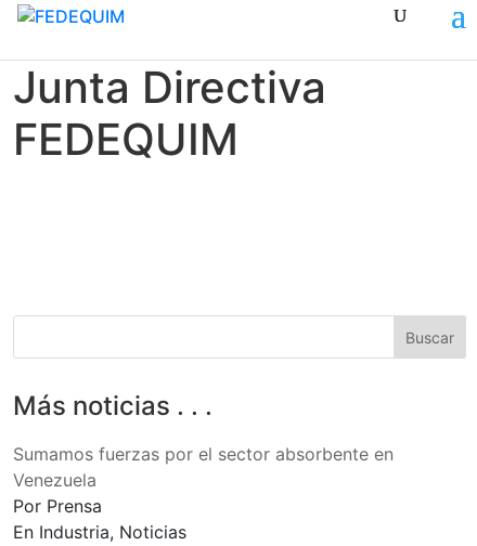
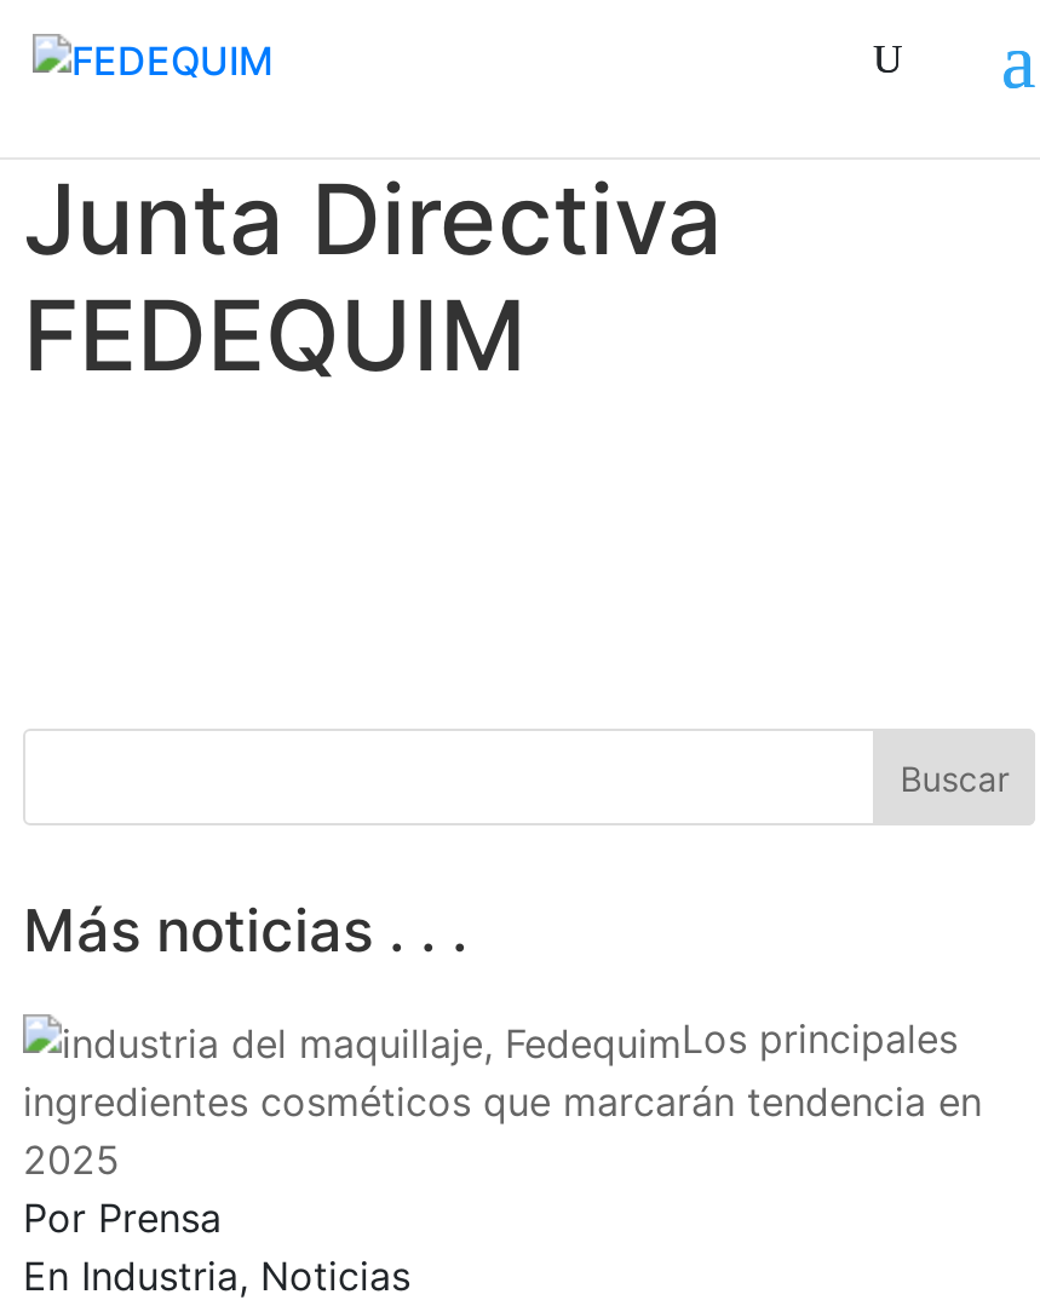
- Sumamos fuerzas por el sector absorbente en
- Venezuela
+ Los principales
+ ingredientes cosméticos que marcarán tendencia en
+ 2025
